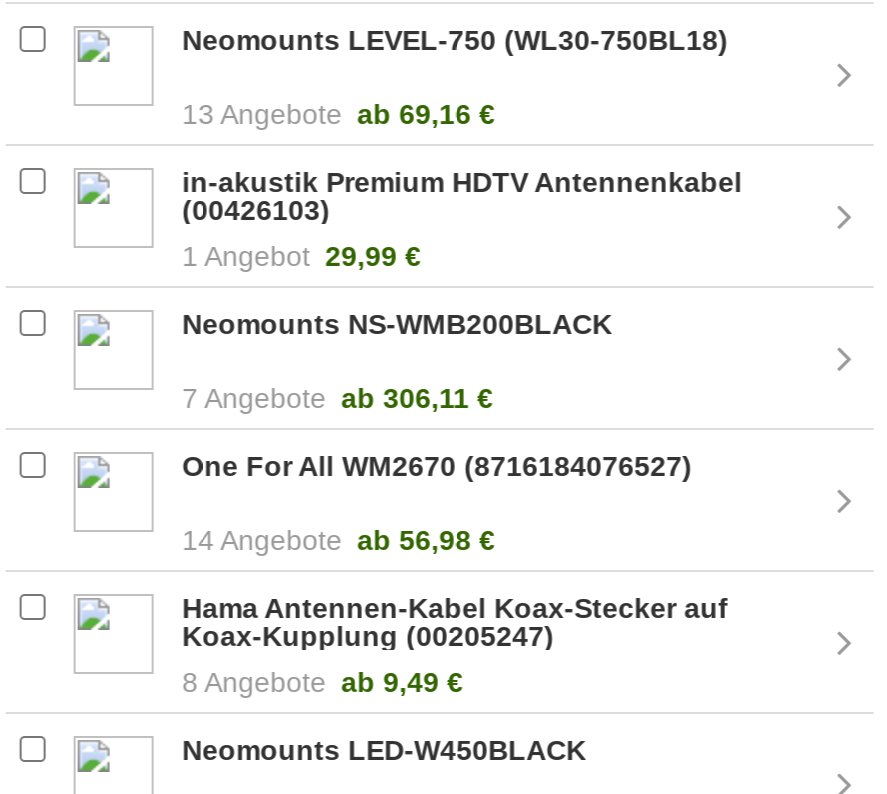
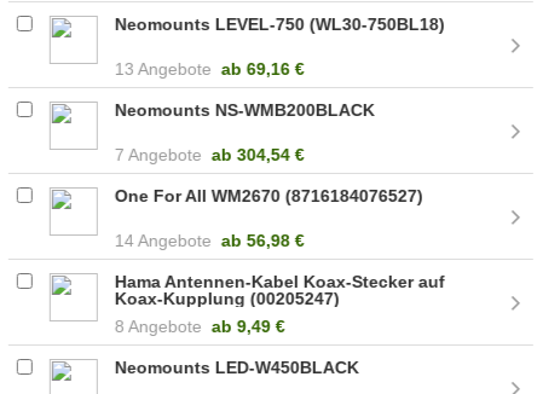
- in-akustik Premium HDTV Antennenkabel
- (00426103)
- 1 Angebot 29,99 €

- 7 Angebote ab 306,11 €
+ 7 Angebote ab 304,54 €
